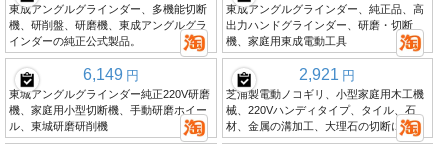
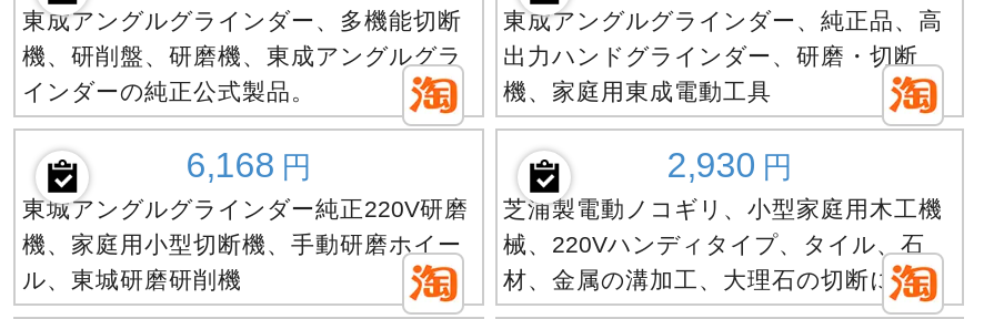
- 6,149 円
+ 6,168 円

- 2,921 円
+ 2,930 円
